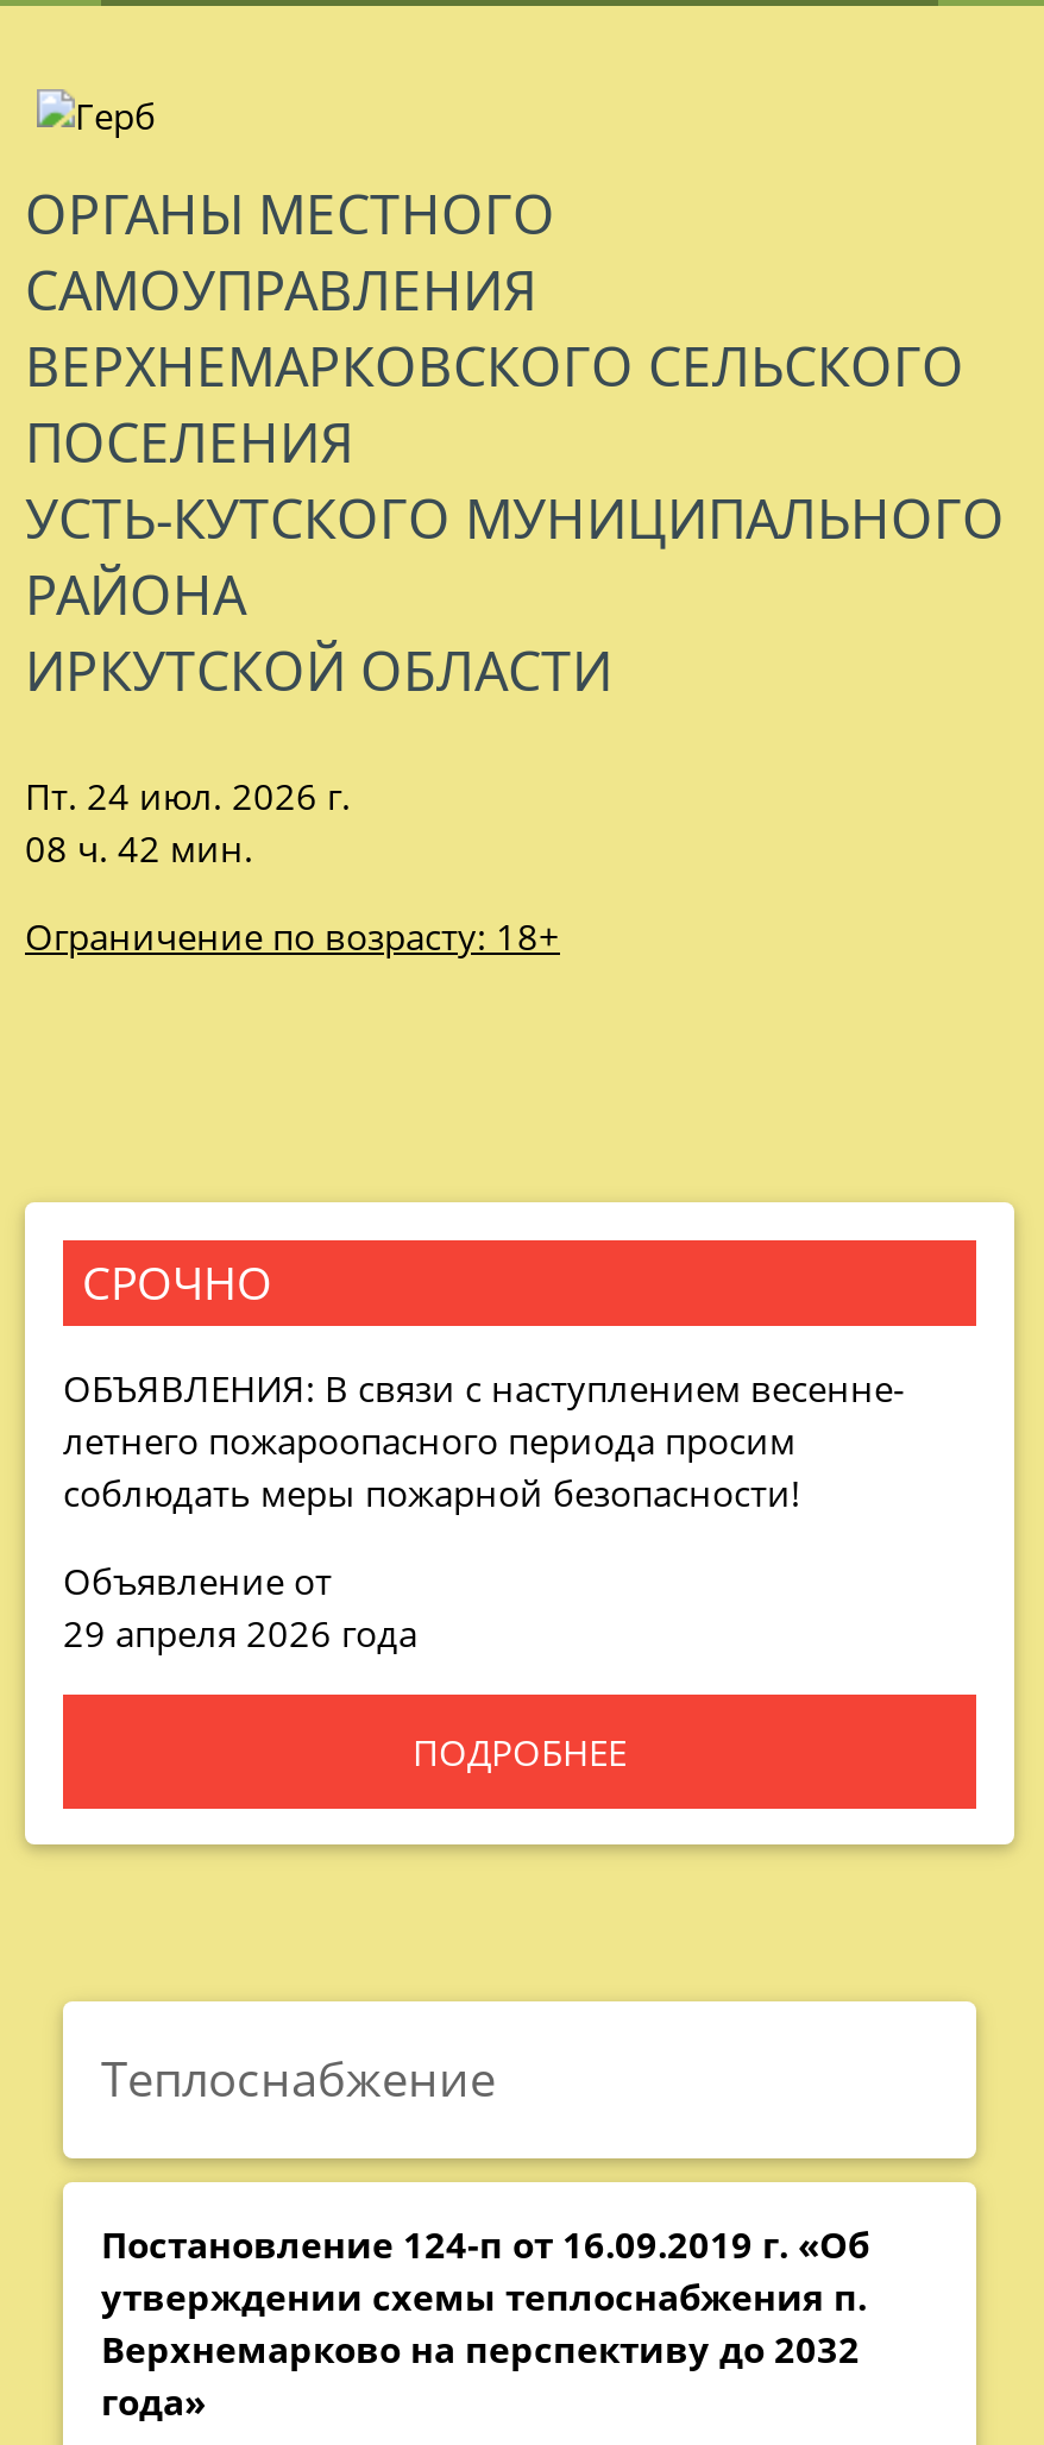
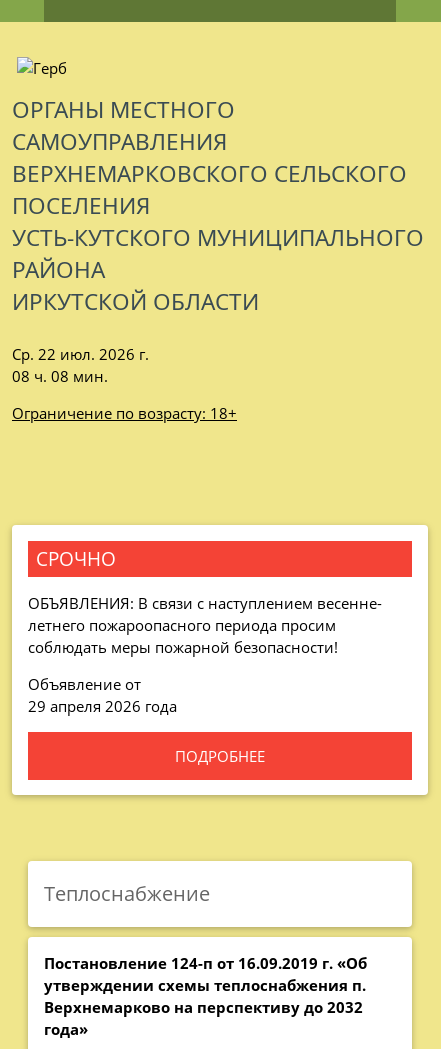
- Пт. 24 июл. 2026 г.
+ Ср. 22 июл. 2026 г.

- 08 ч. 42 мин.
+ 08 ч. 08 мин.
